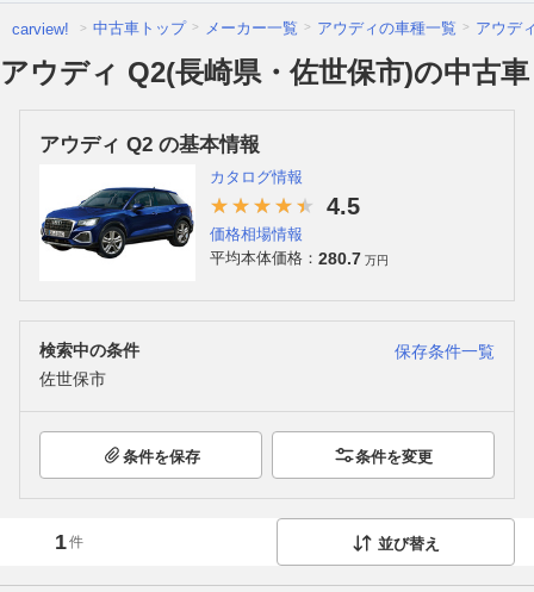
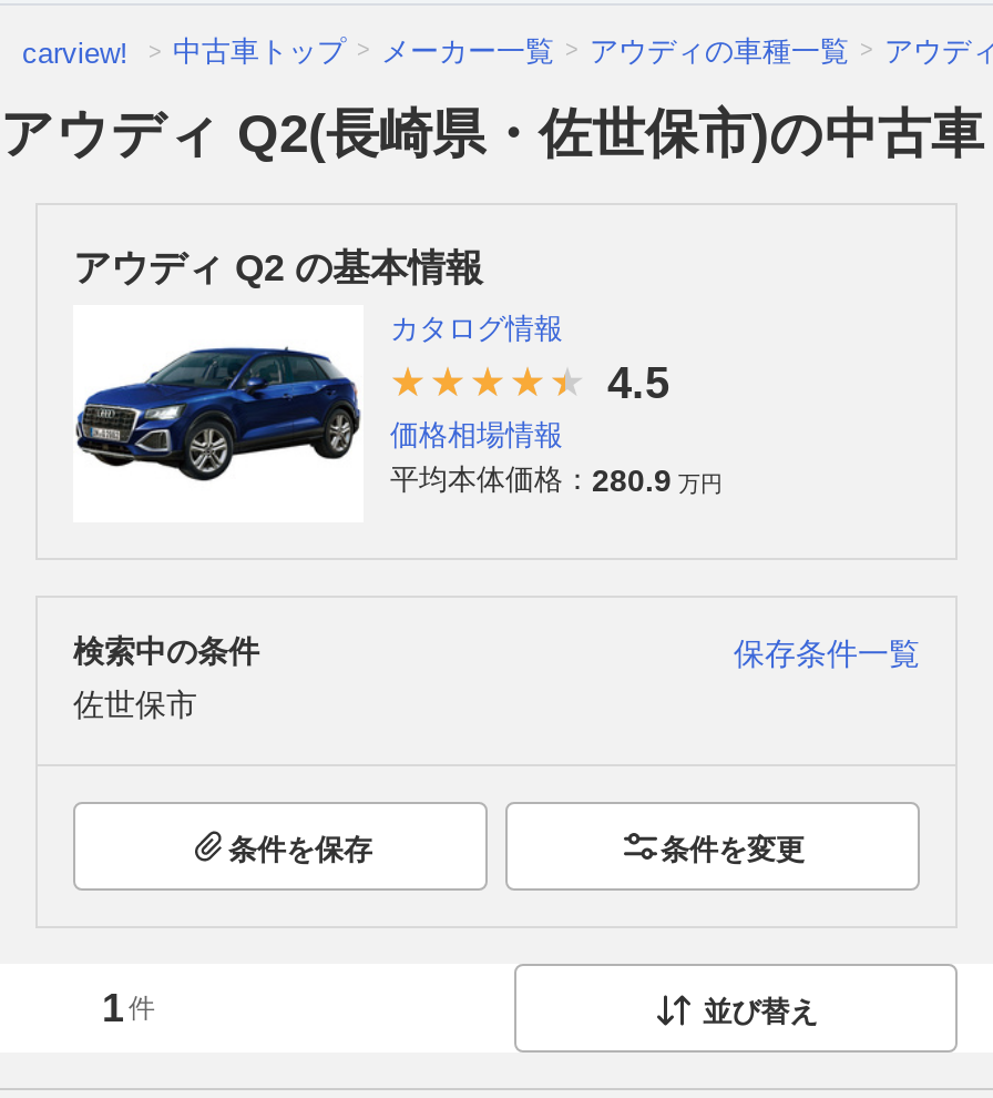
- 平均本体価格：280.7 万円
+ 平均本体価格：280.9 万円
